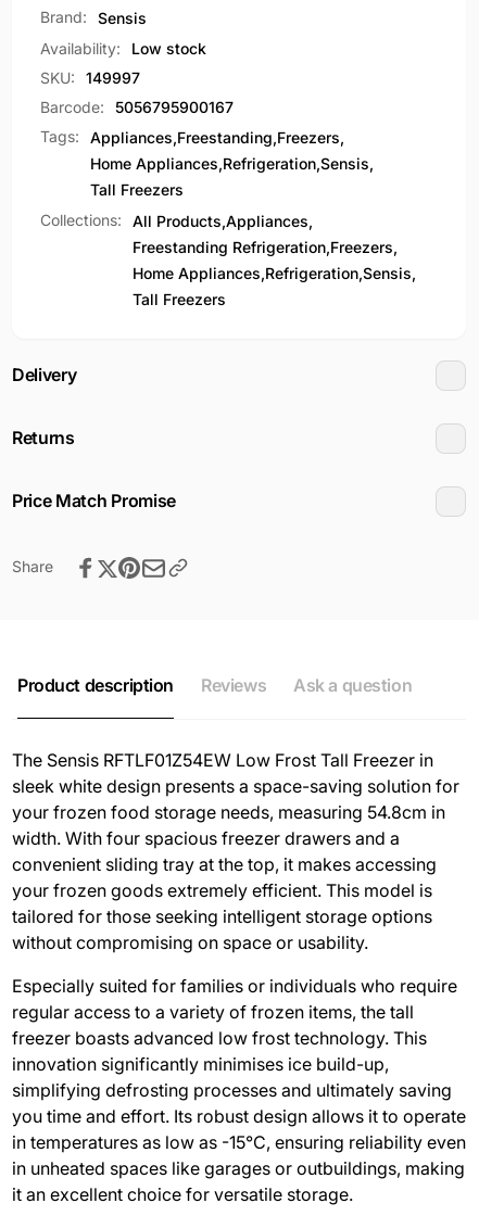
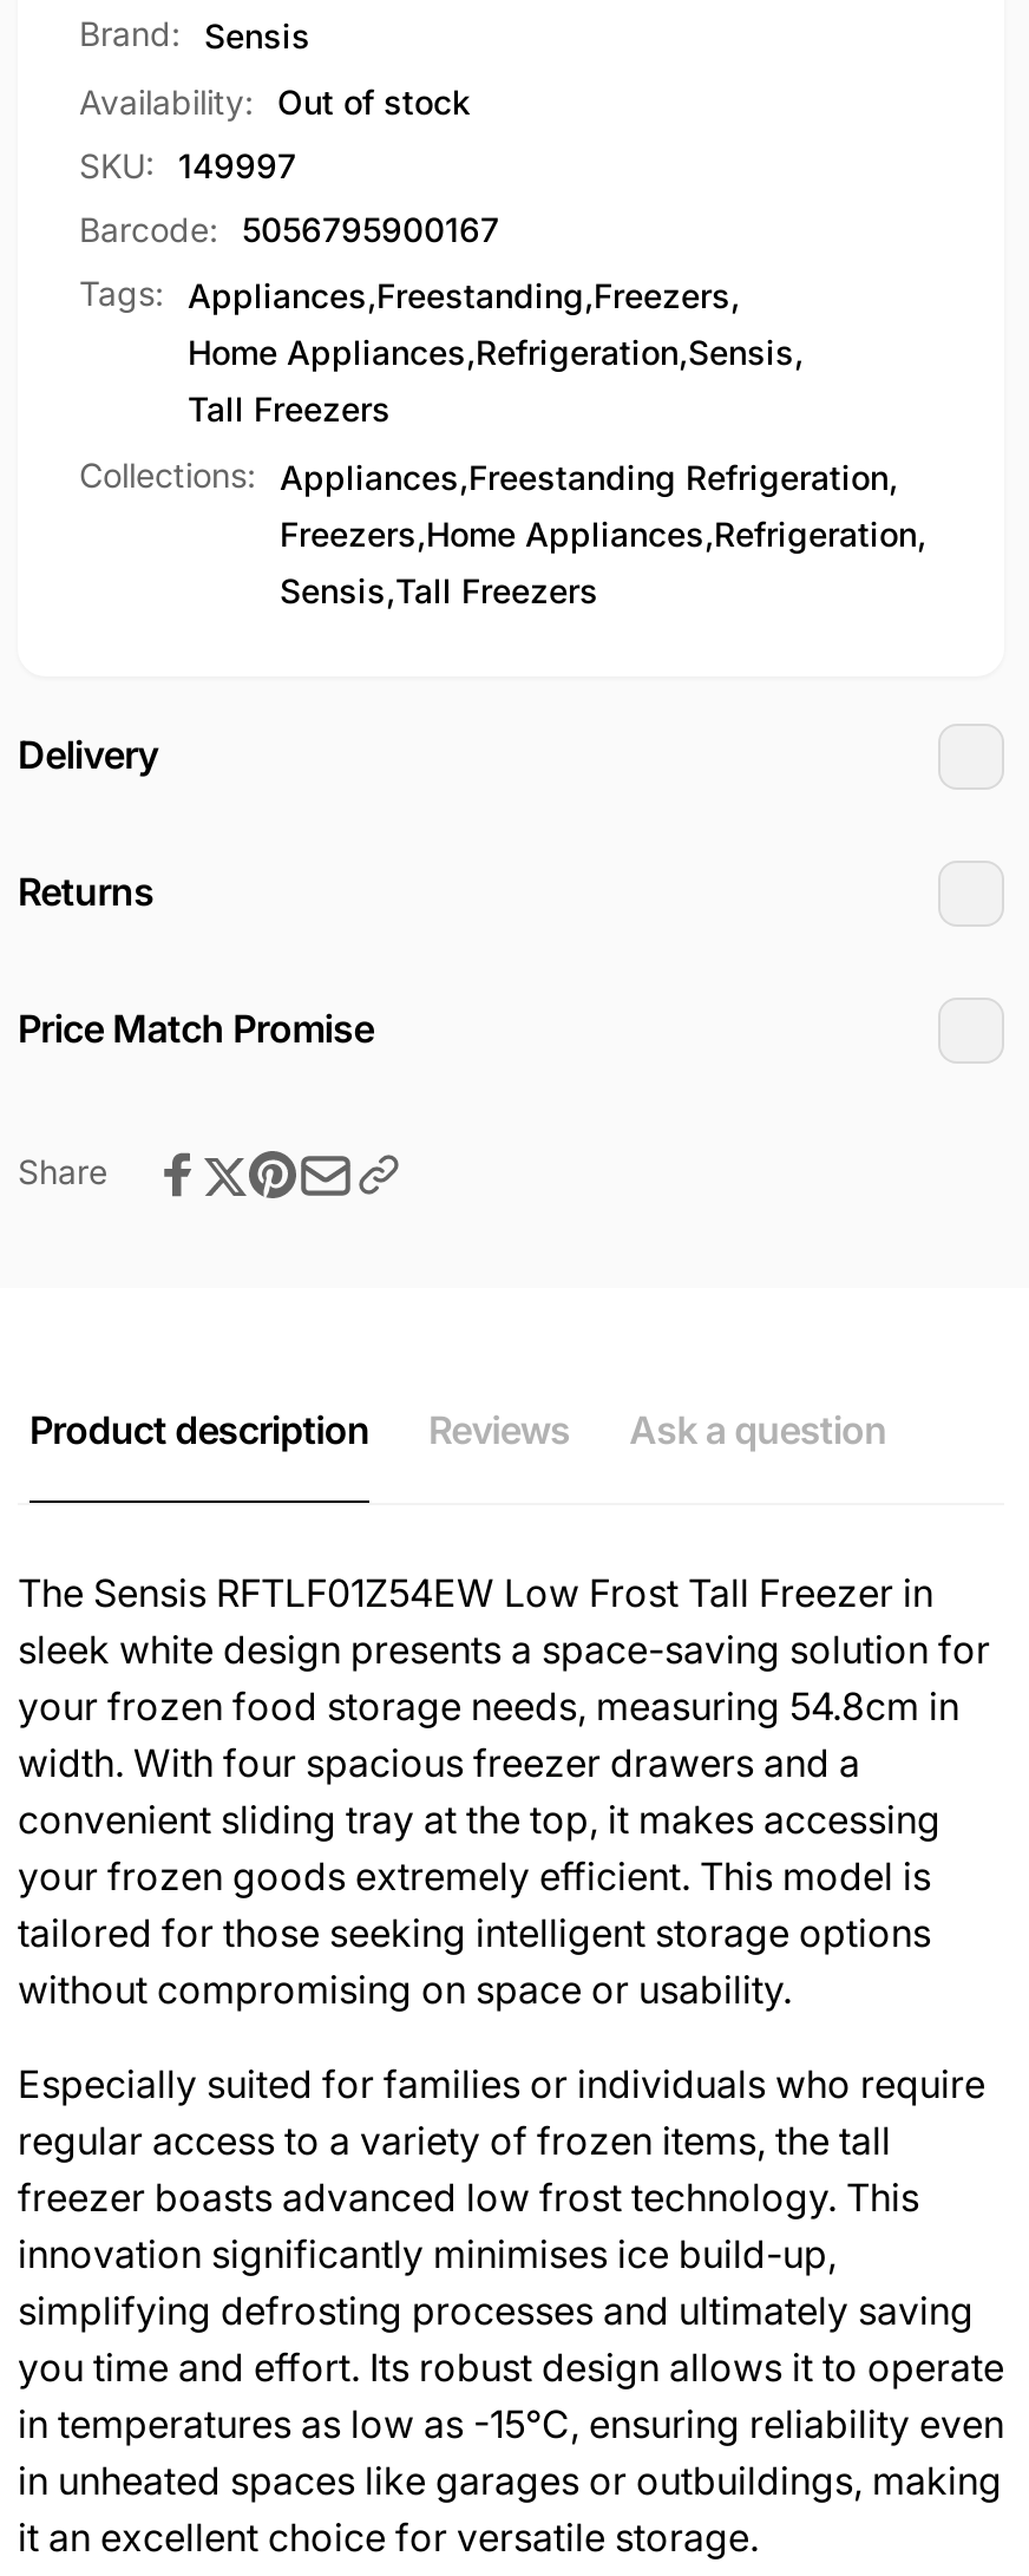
- Availability: Low stock
+ Availability: Out of stock

- Collections: All Products, Appliances,
- Freestanding Refrigeration, Freezers,
- Home Appliances,Refrigeration,Sensis,
- Tall Freezers
+ Collections: Appliances,Freestanding Refrigeration,
+ Freezers,Home Appliances,Refrigeration,
+ Sensis,Tall Freezers
